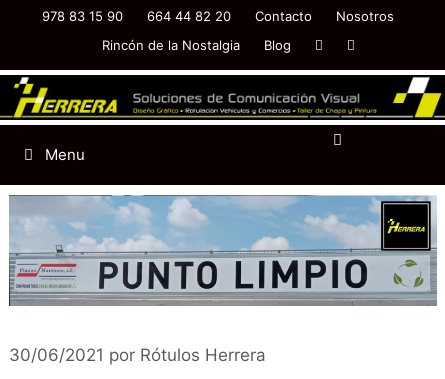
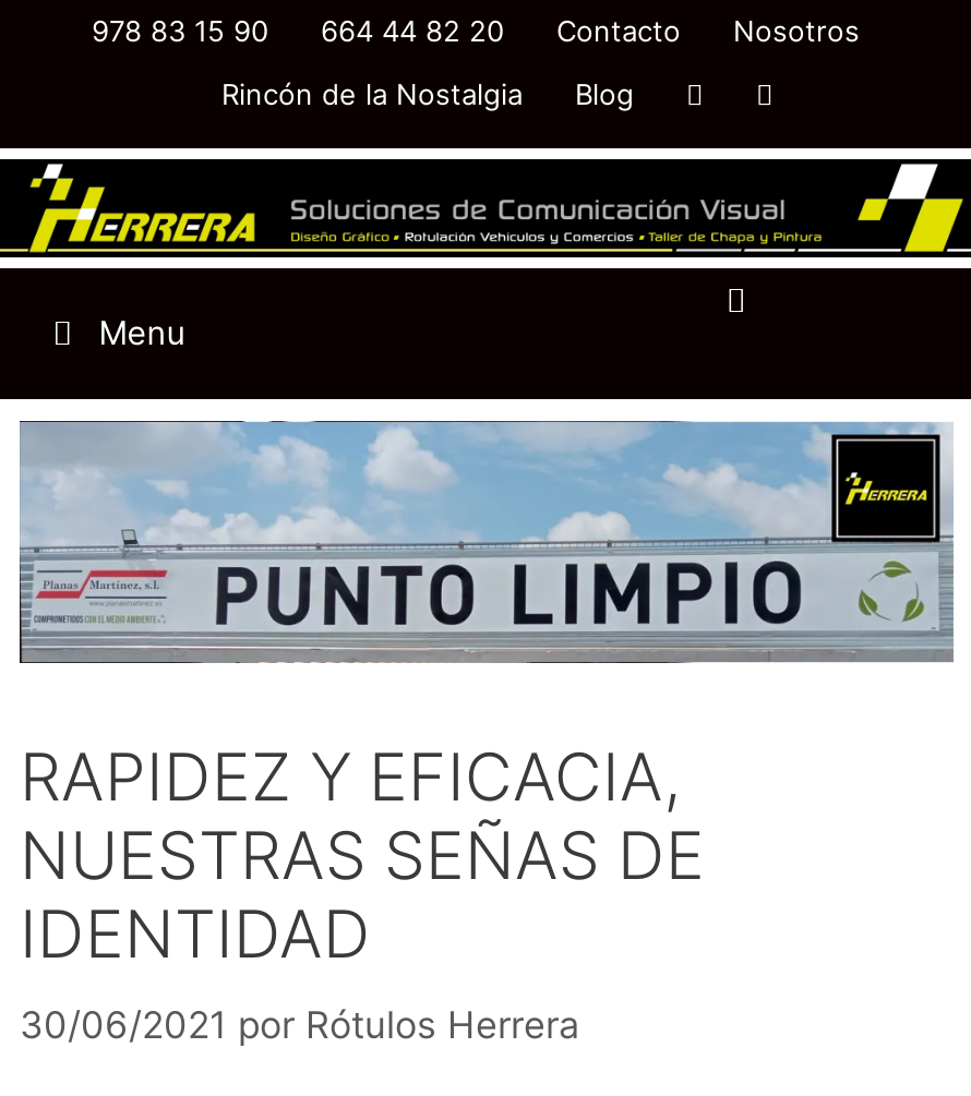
+ RAPIDEZ Y EFICACIA,
+ NUESTRAS SEÑAS DE
+ IDENTIDAD
